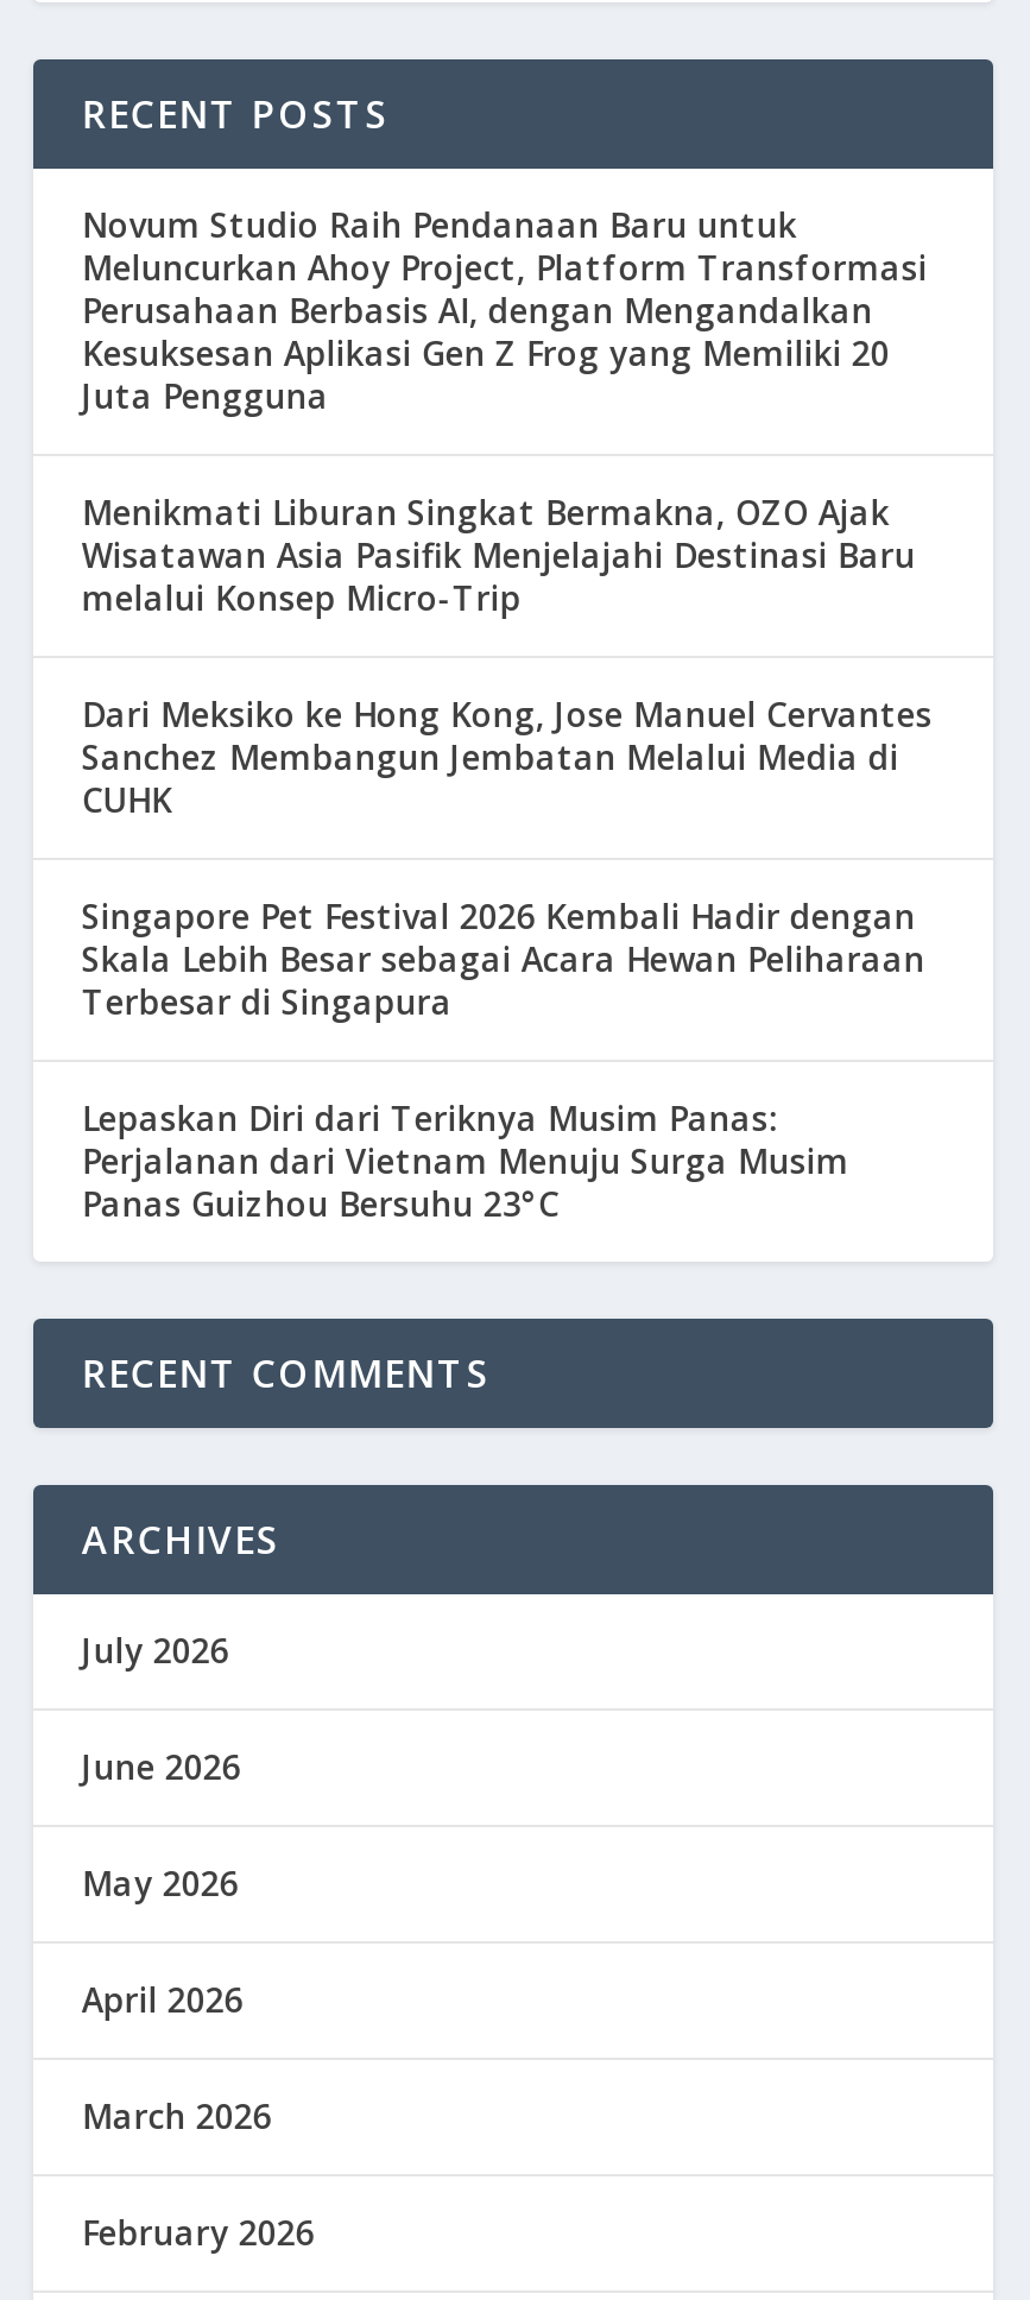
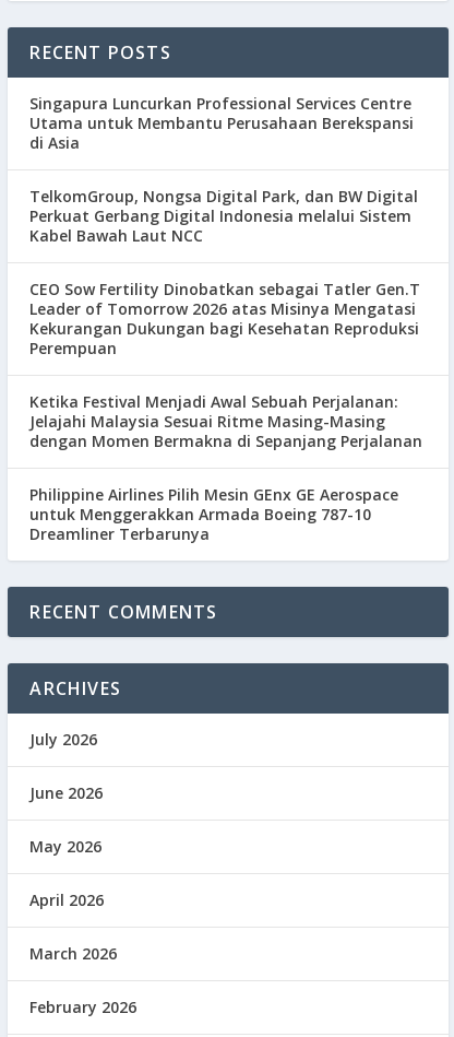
- Novum Studio Raih Pendanaan Baru untuk
- Meluncurkan Ahoy Project, Platform Transformasi
- Perusahaan Berbasis AI, dengan Mengandalkan
- Kesuksesan Aplikasi Gen Z Frog yang Memiliki 20
- Juta Pengguna
+ Singapura Luncurkan Professional Services Centre
+ Utama untuk Membantu Perusahaan Berekspansi
+ di Asia

- Menikmati Liburan Singkat Bermakna, OZO Ajak
- Wisatawan Asia Pasifik Menjelajahi Destinasi Baru
- melalui Konsep Micro-Trip
+ TelkomGroup, Nongsa Digital Park, dan BW Digital
+ Perkuat Gerbang Digital Indonesia melalui Sistem
+ Kabel Bawah Laut NCC

- Dari Meksiko ke Hong Kong, Jose Manuel Cervantes
- Sanchez Membangun Jembatan Melalui Media di
- CUHK
+ CEO Sow Fertility Dinobatkan sebagai Tatler Gen.T
+ Leader of Tomorrow 2026 atas Misinya Mengatasi
+ Kekurangan Dukungan bagi Kesehatan Reproduksi
+ Perempuan

- Singapore Pet Festival 2026 Kembali Hadir dengan
- Skala Lebih Besar sebagai Acara Hewan Peliharaan
- Terbesar di Singapura
+ Ketika Festival Menjadi Awal Sebuah Perjalanan:
+ Jelajahi Malaysia Sesuai Ritme Masing-Masing
+ dengan Momen Bermakna di Sepanjang Perjalanan

- Lepaskan Diri dari Teriknya Musim Panas:
- Perjalanan dari Vietnam Menuju Surga Musim
- Panas Guizhou Bersuhu 23°C
+ Philippine Airlines Pilih Mesin GEnx GE Aerospace
+ untuk Menggerakkan Armada Boeing 787-10
+ Dreamliner Terbarunya
